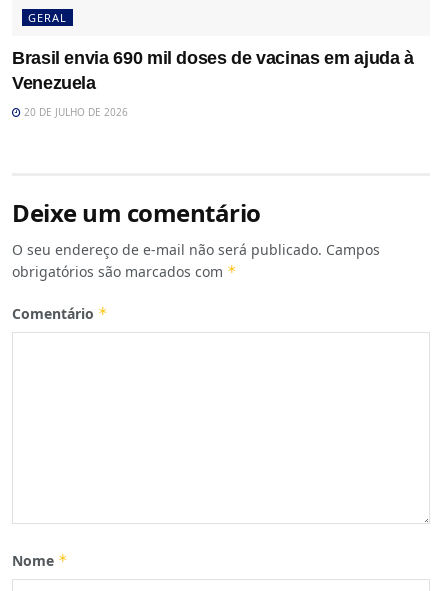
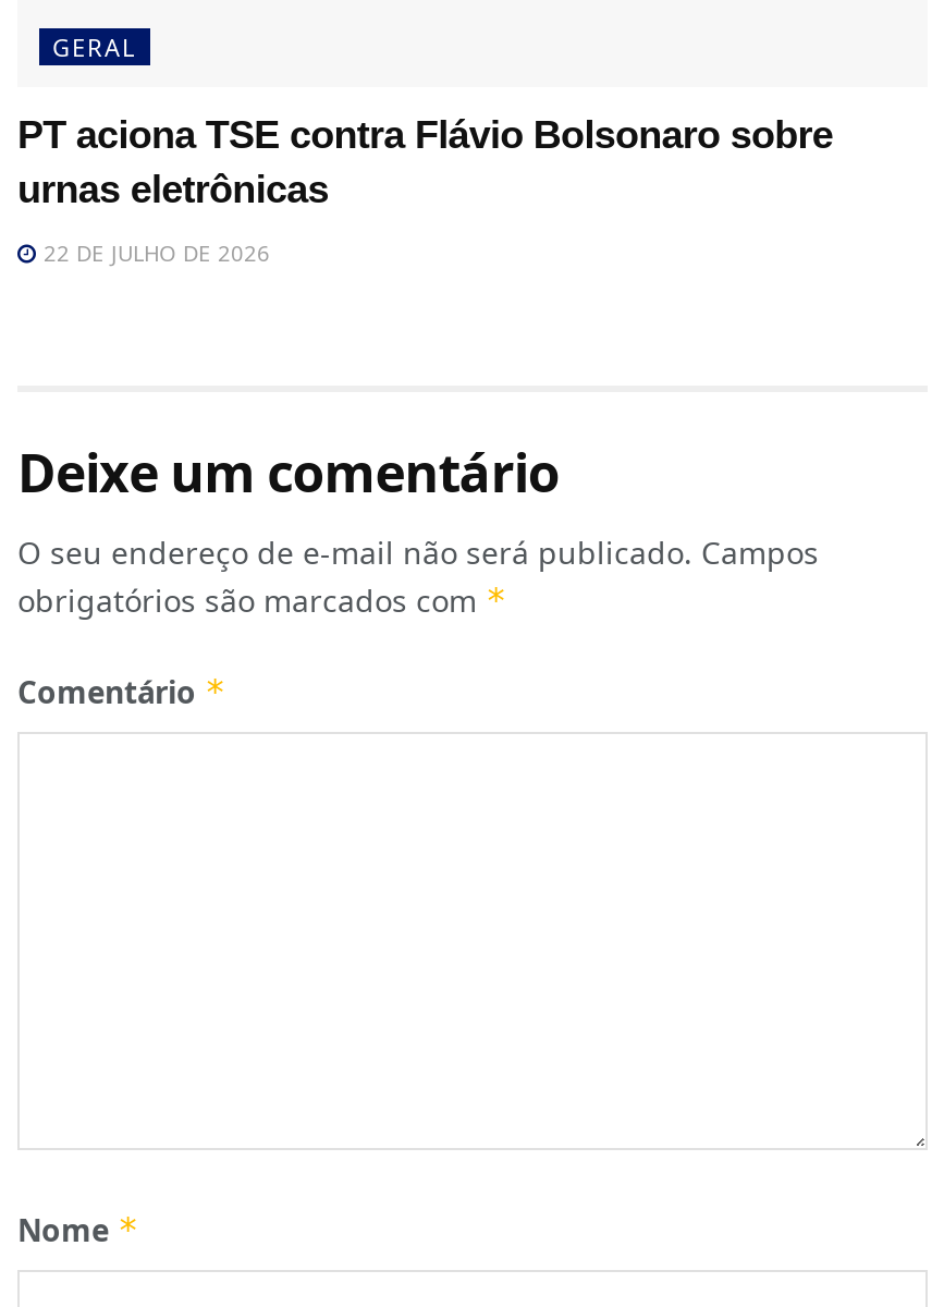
- Brasil envia 690 mil doses de vacinas em ajuda à
- Venezuela
+ PT aciona TSE contra Flávio Bolsonaro sobre
+ urnas eletrônicas

- 20 DE JULHO DE 2026
+ 22 DE JULHO DE 2026
